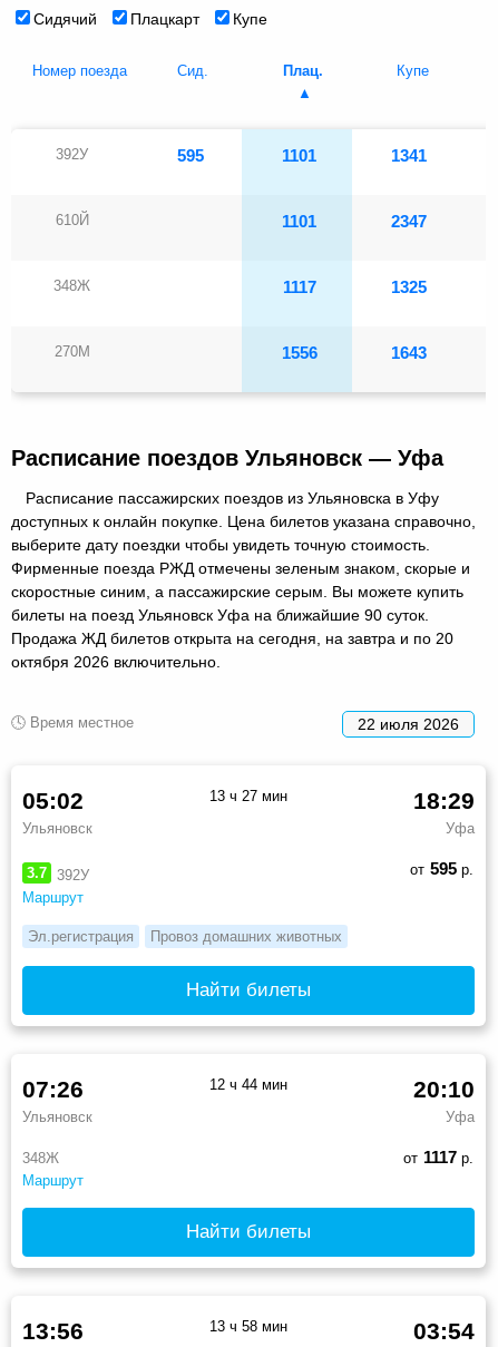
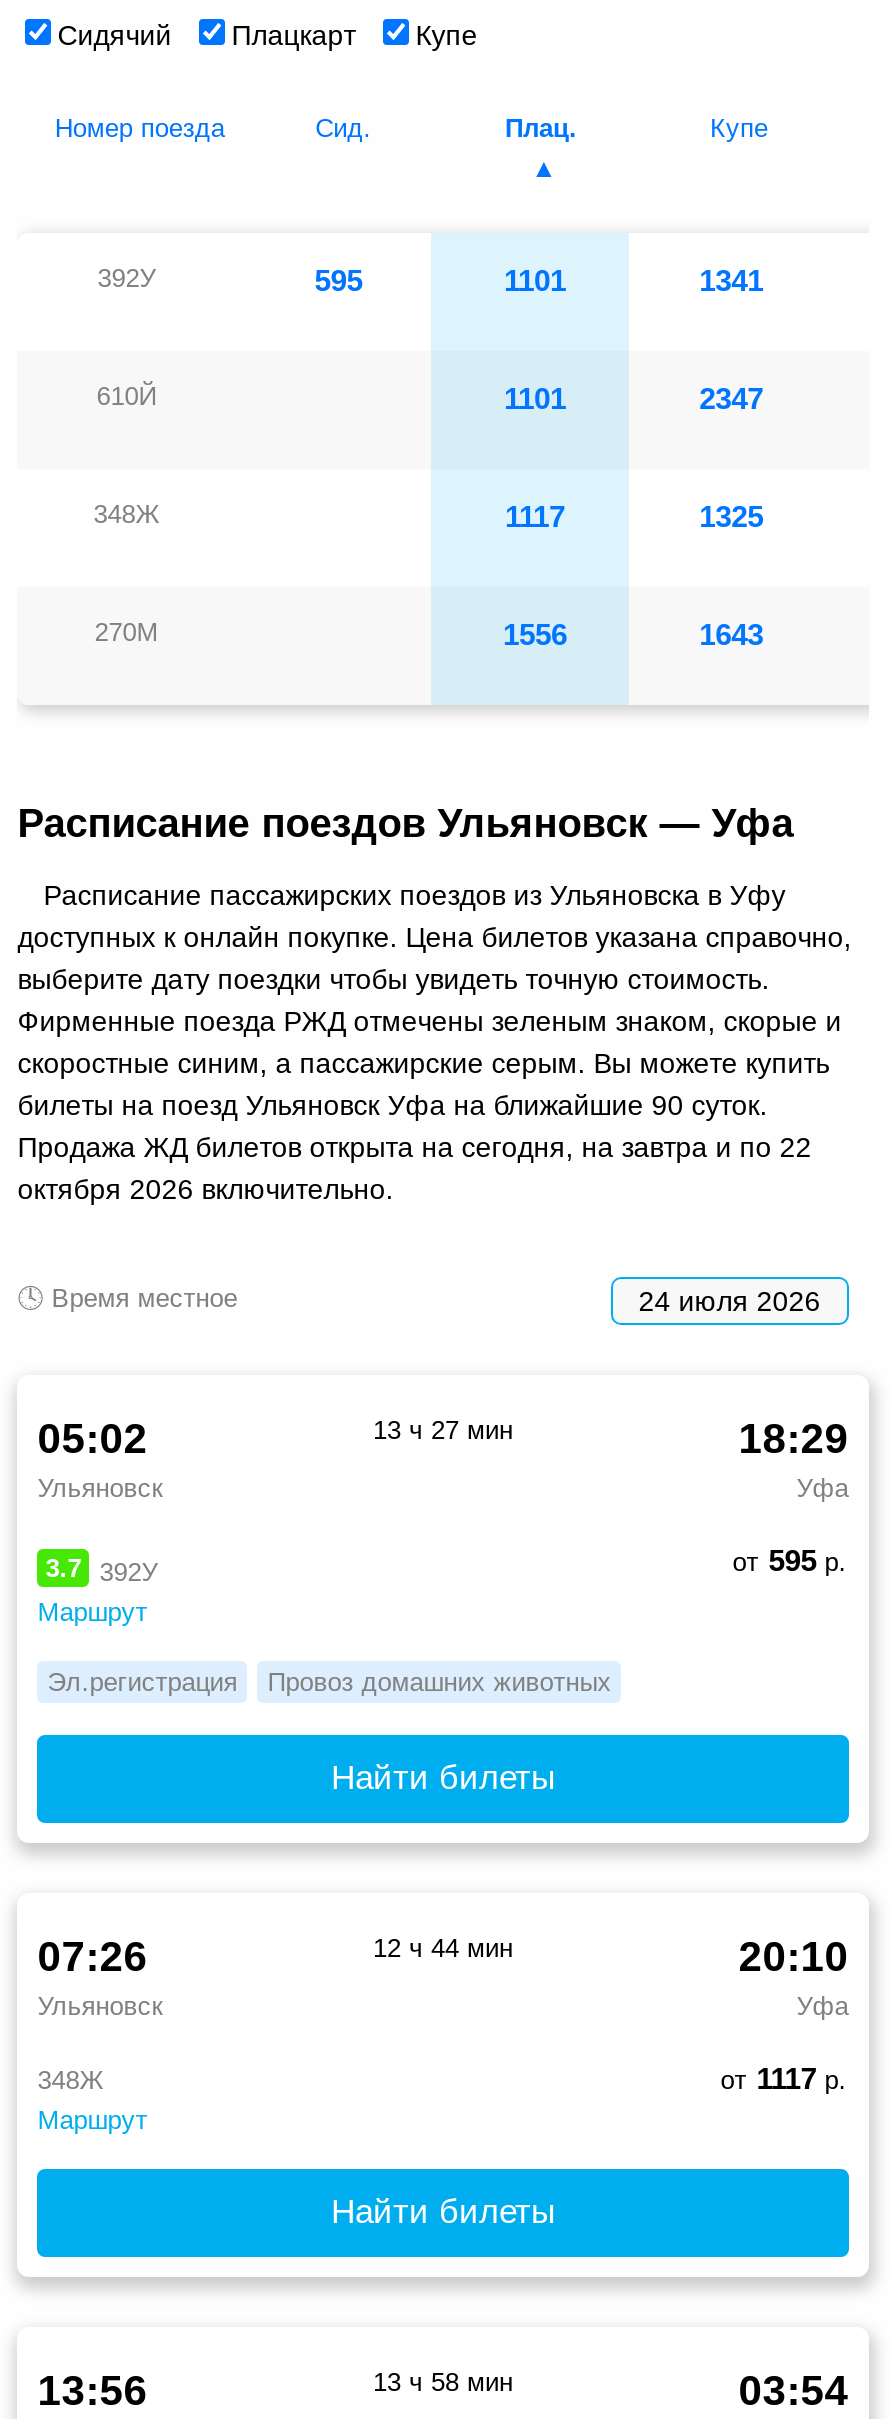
- Продажа ЖД билетов открыта на сегодня, на завтра и по 20
+ Продажа ЖД билетов открыта на сегодня, на завтра и по 22

- 22 июля 2026
+ 24 июля 2026
